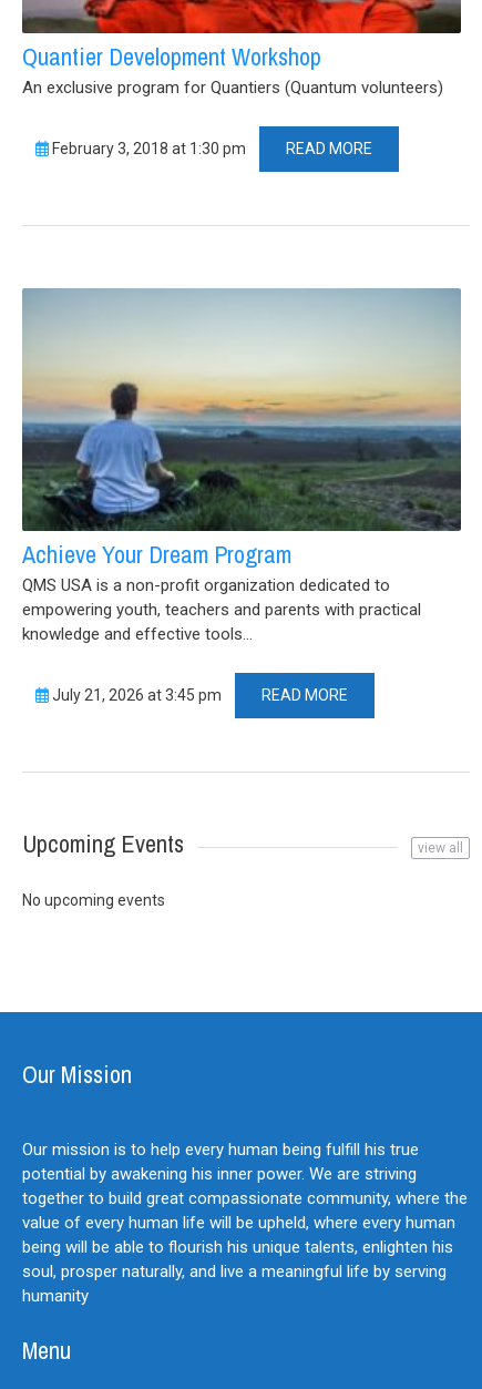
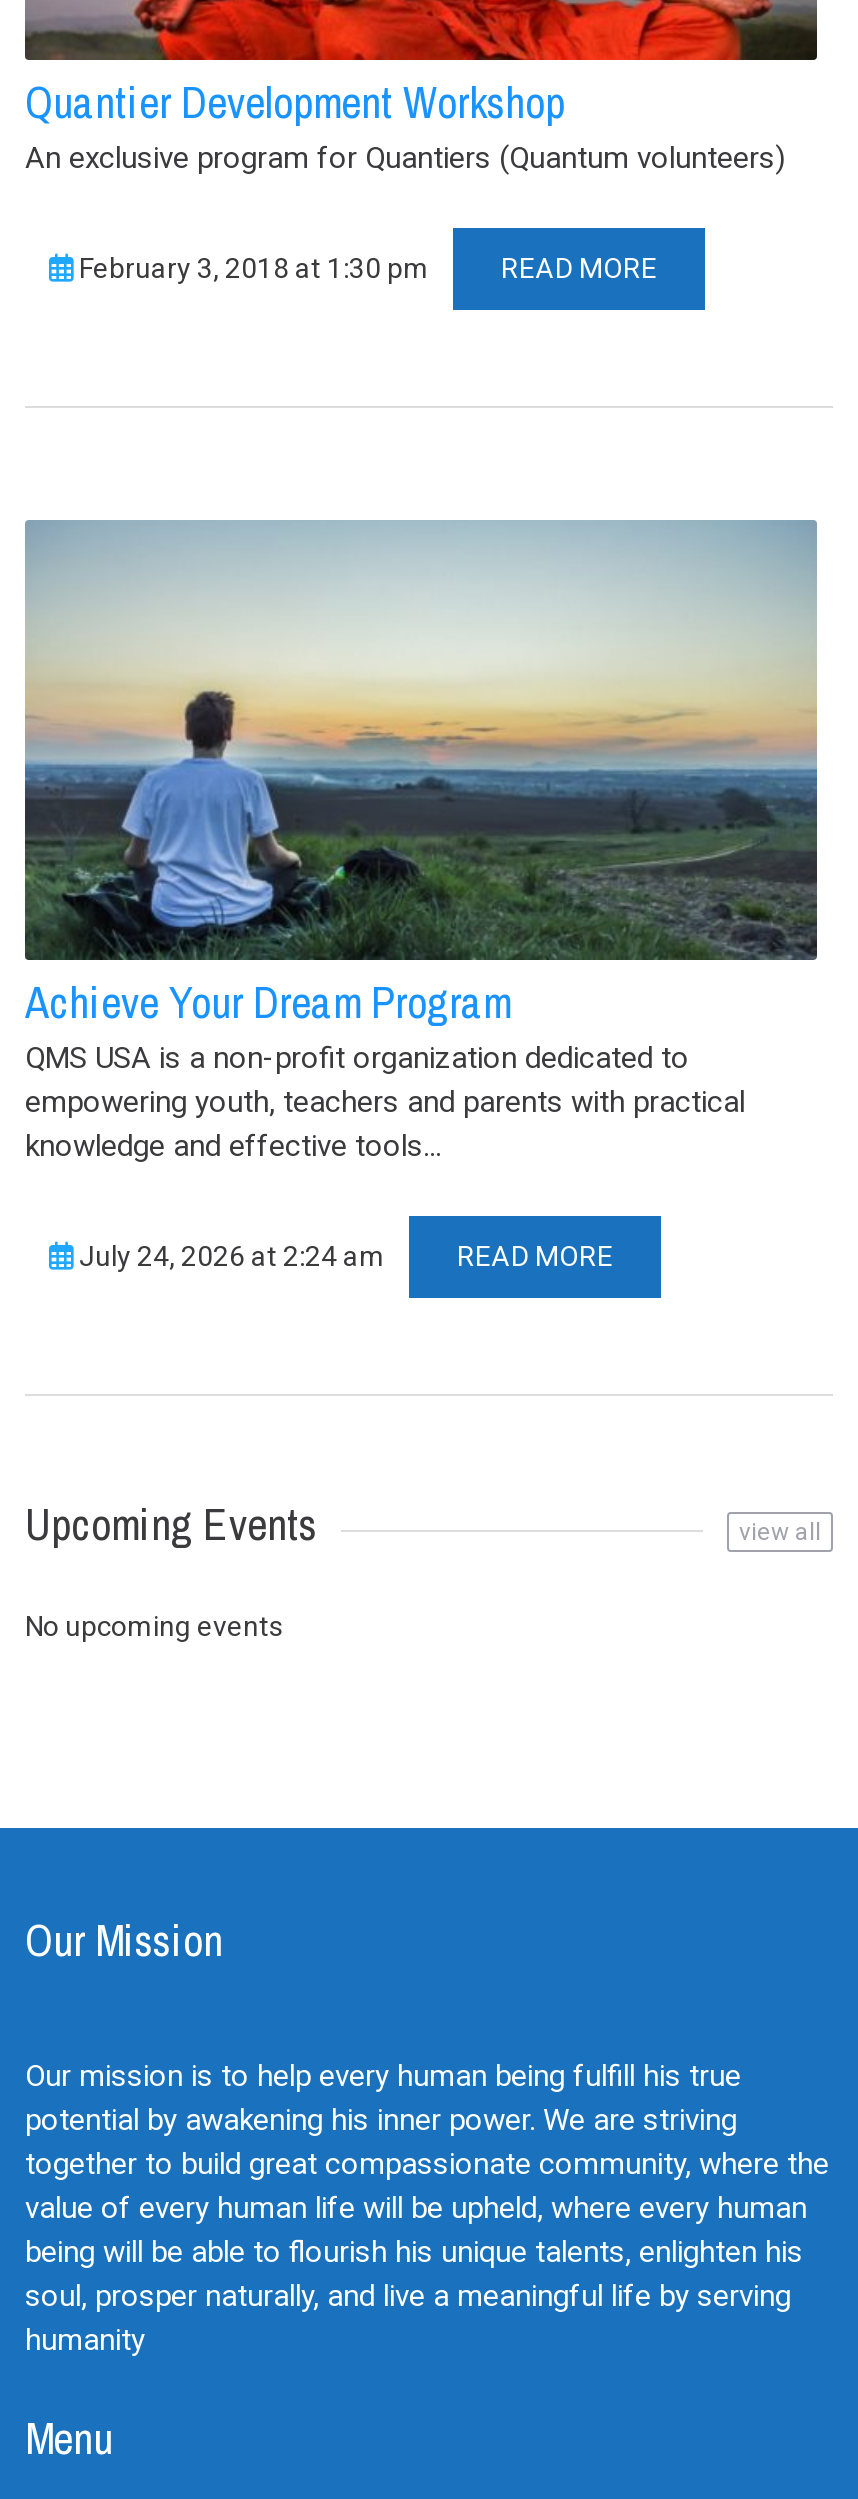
- July 21, 2026 at 3:45 pm
+ July 24, 2026 at 2:24 am
